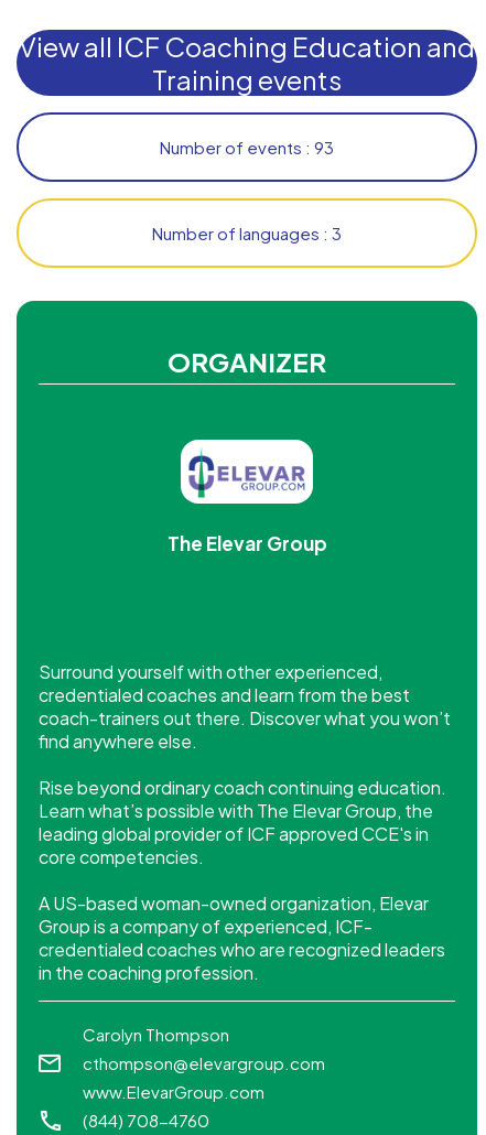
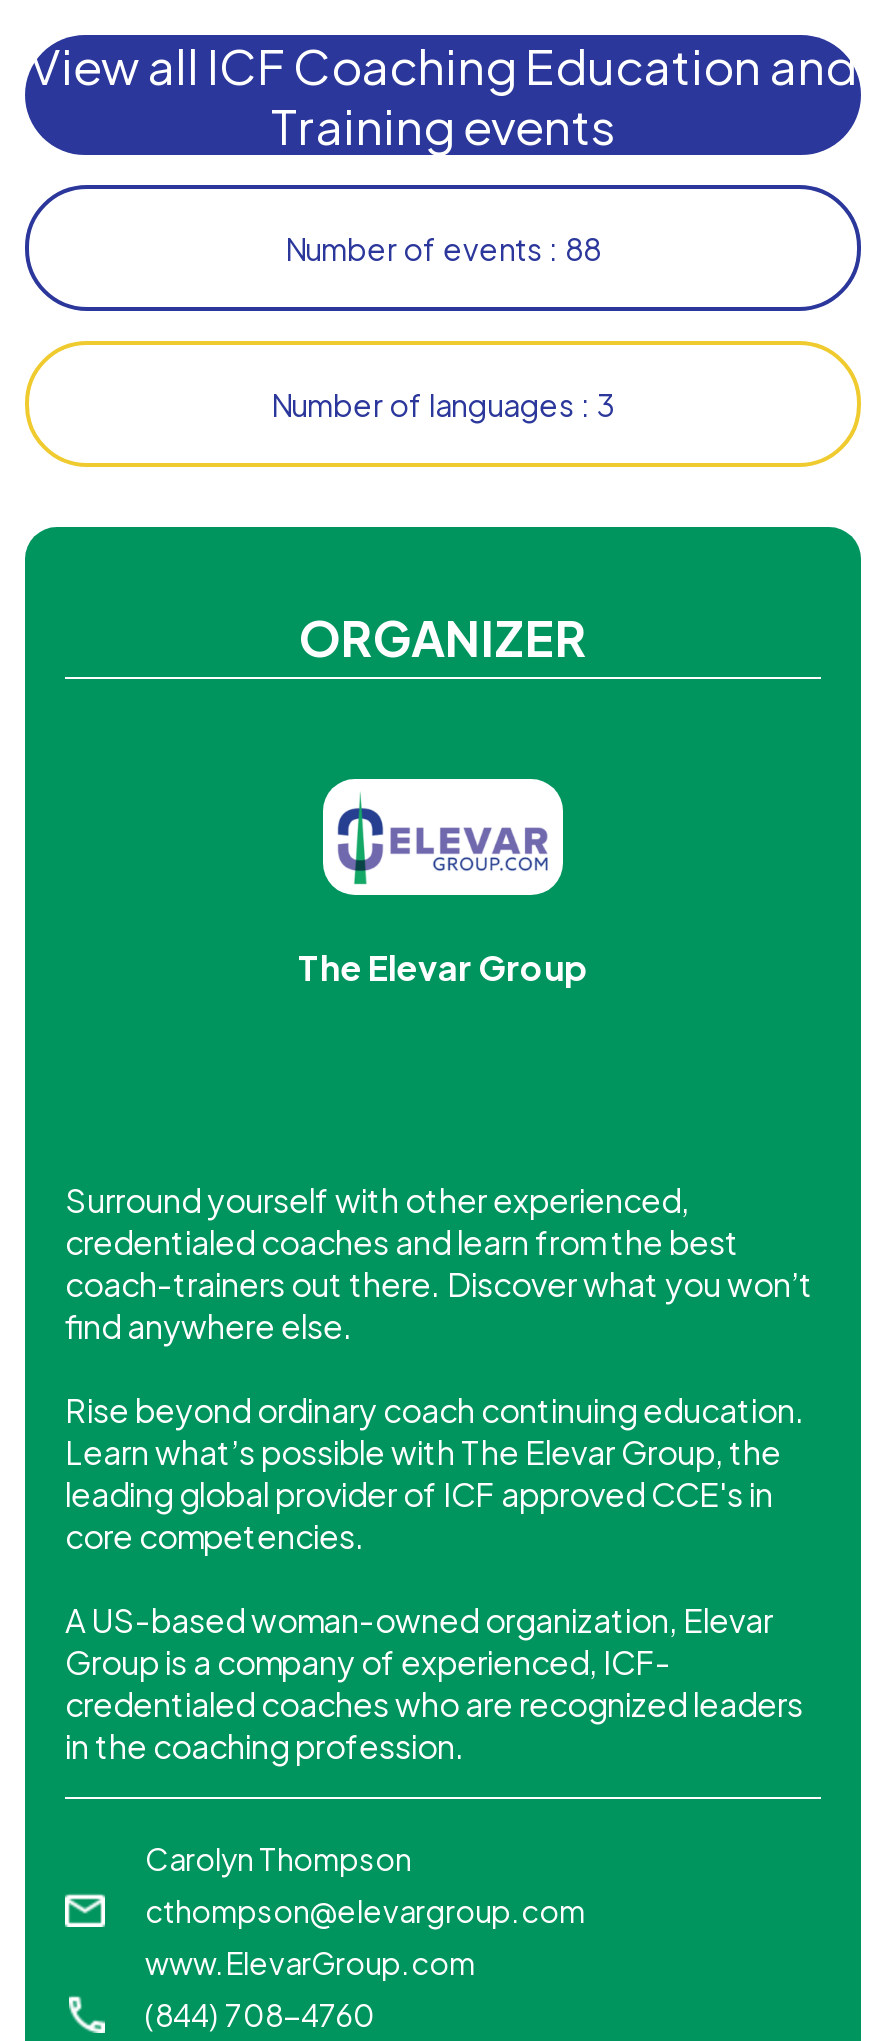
- Number of events : 93
+ Number of events : 88
